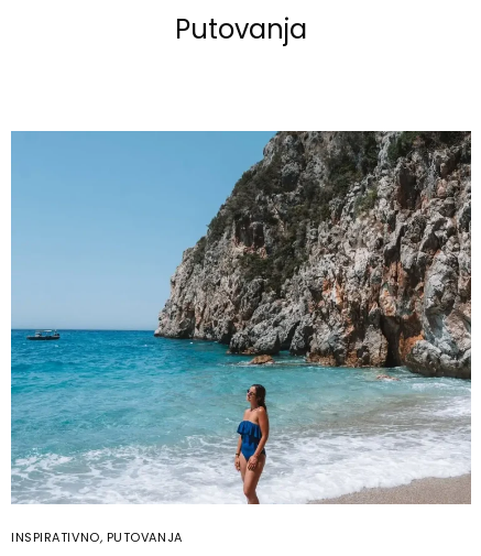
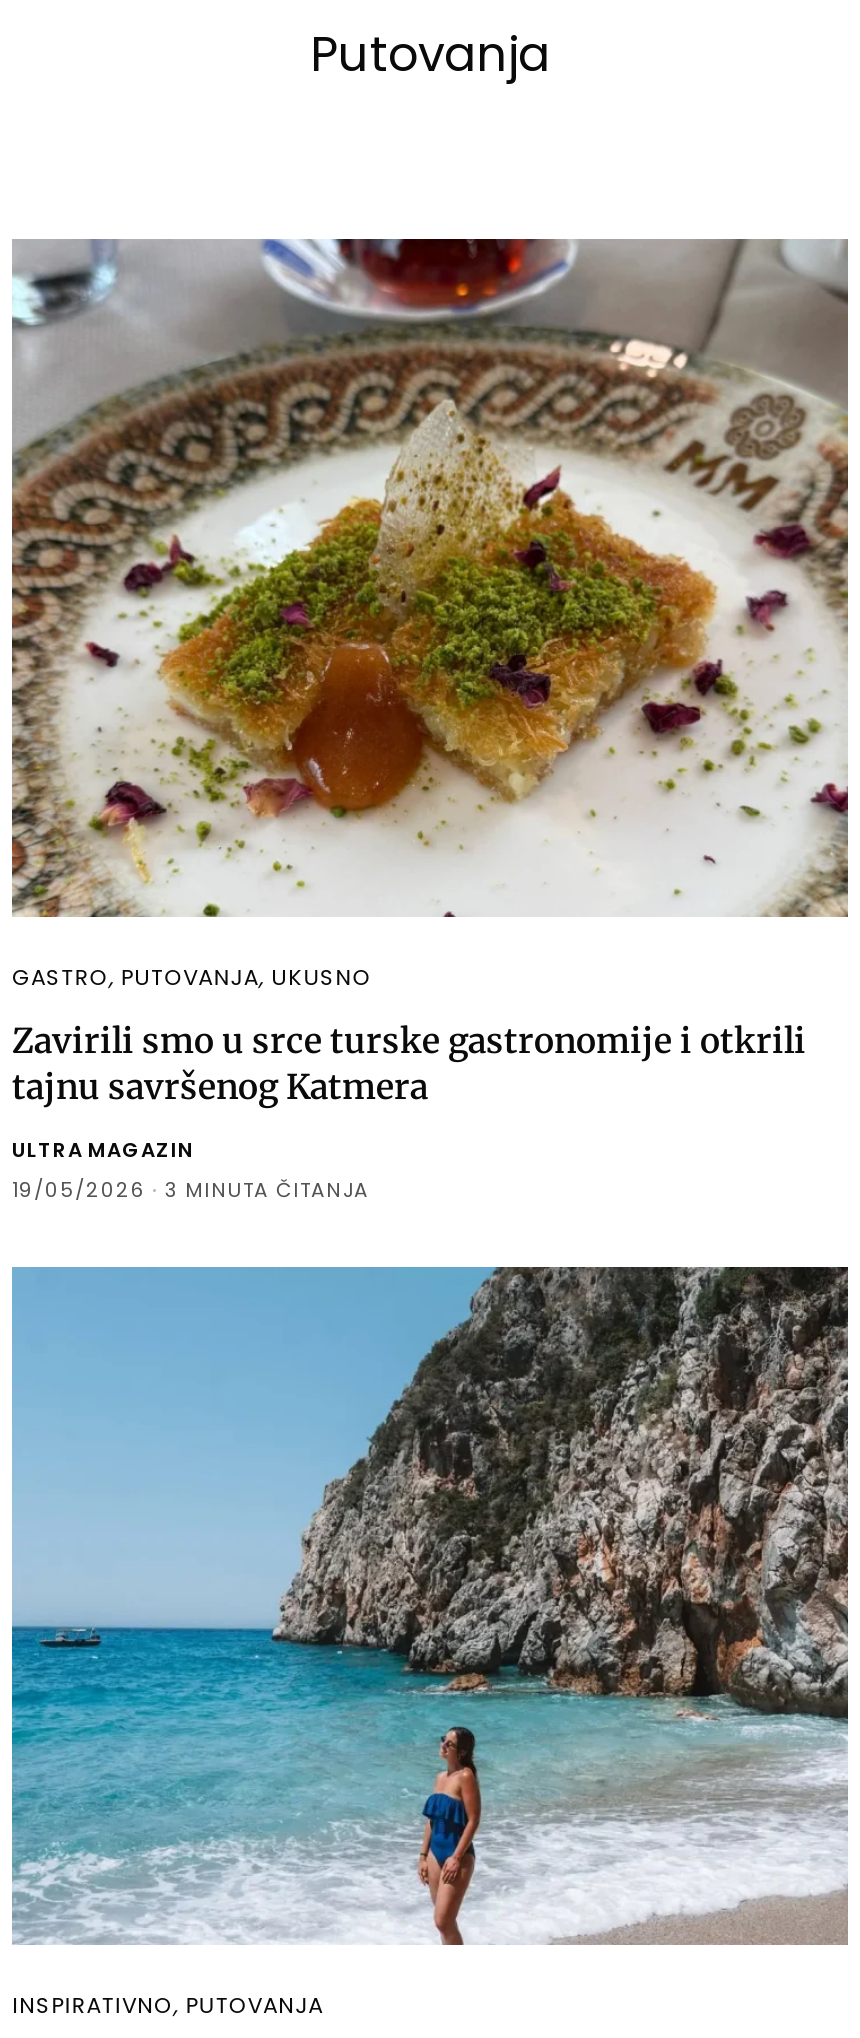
+ [image]
+ GASTRO, PUTOVANJA, UKUSNO
+ Zavirili smo u srce turske gastronomije i otkrili
+ tajnu savršenog Katmera
+ ULTRA MAGAZIN
+ 19/05/2026
+ 3 MINUTA ČITANJA
